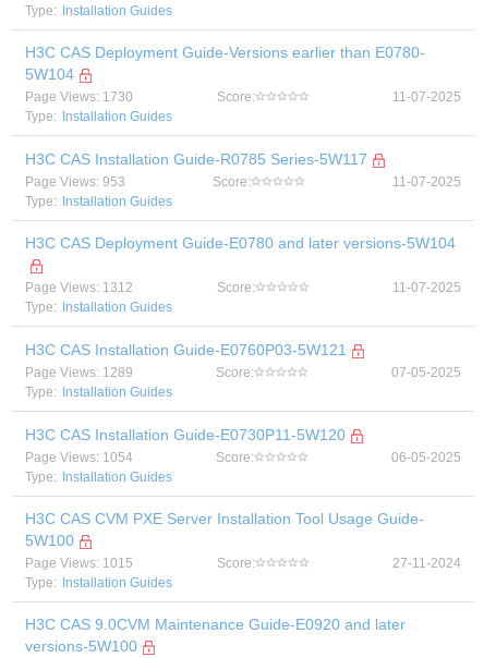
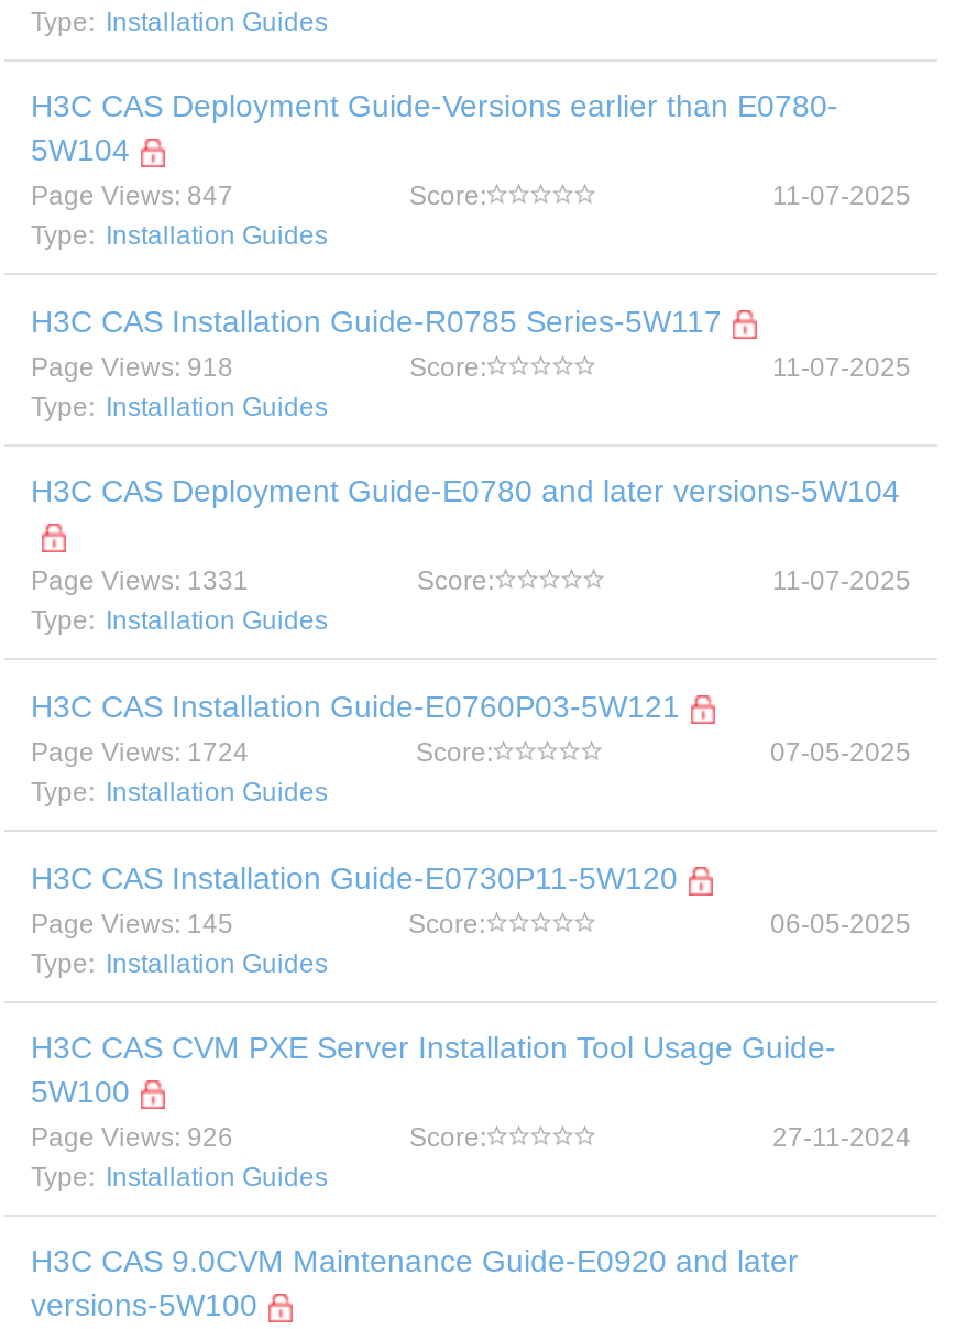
- Page Views: 1730
+ Page Views: 847

- Page Views: 953
+ Page Views: 918

- Page Views: 1312
+ Page Views: 1331

- Page Views: 1289
+ Page Views: 1724

- Page Views: 1054
+ Page Views: 145

- Page Views: 1015
+ Page Views: 926
